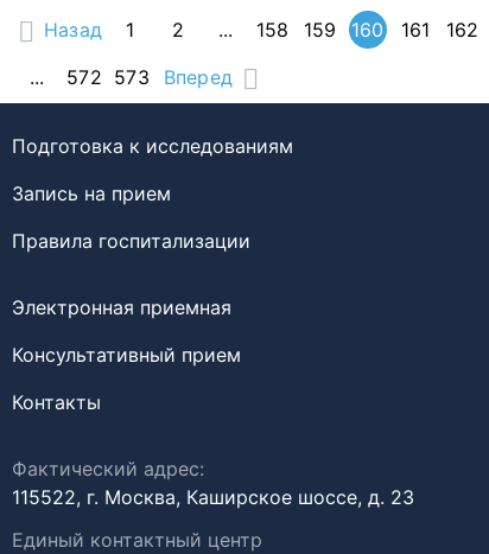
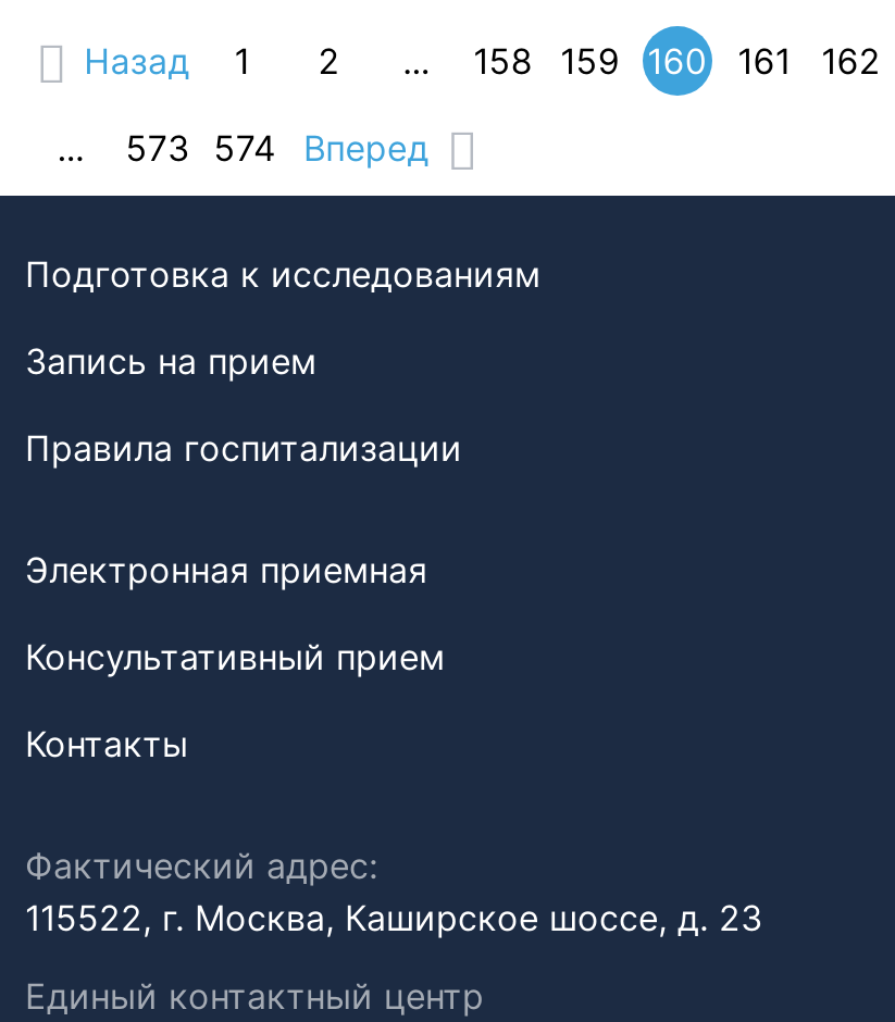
- 572 573
+ 573 574
